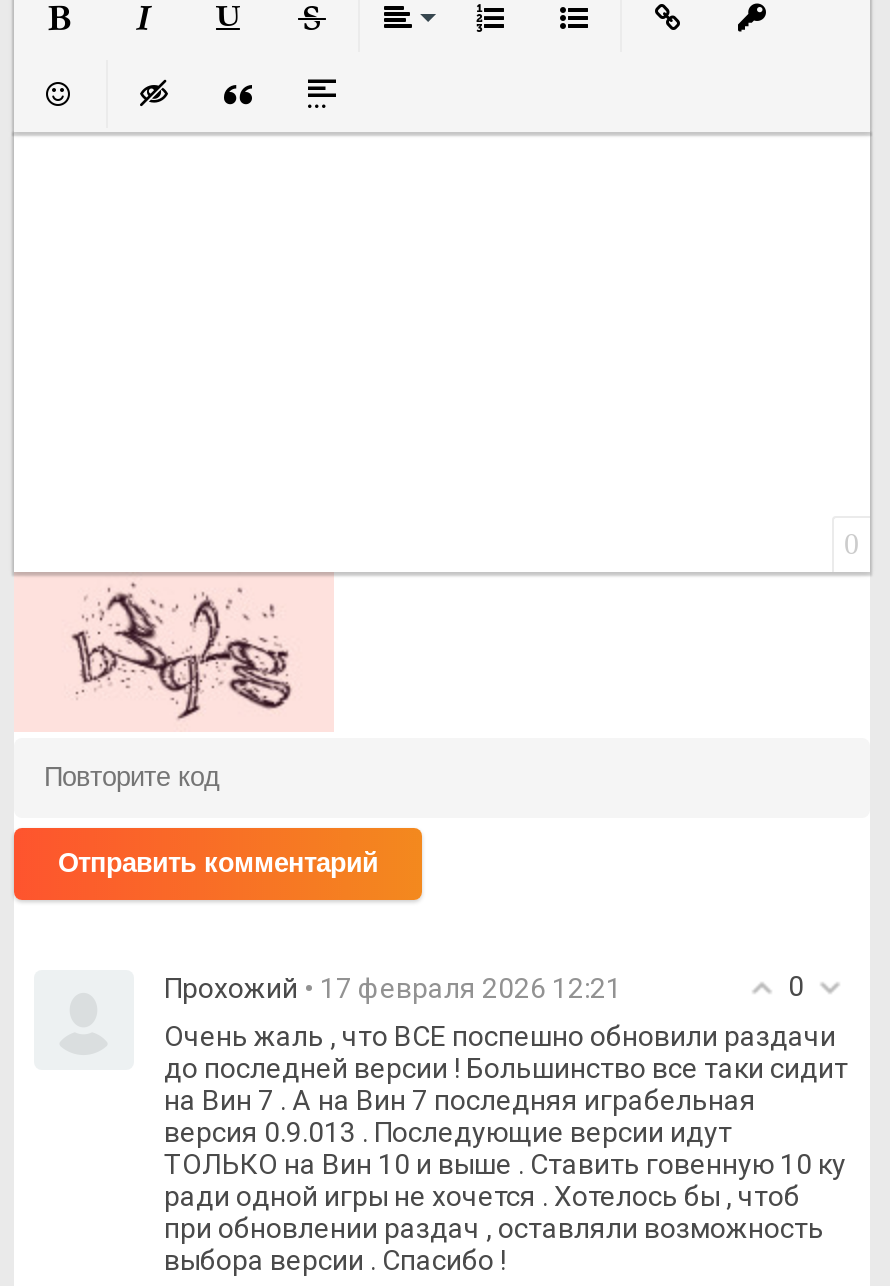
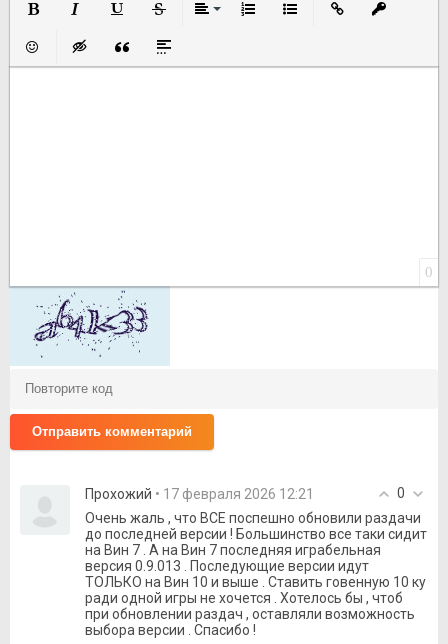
- [image]
+ [image]
